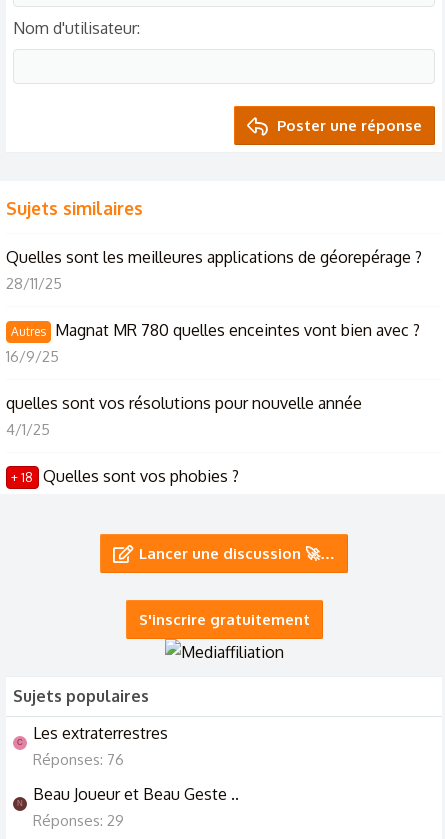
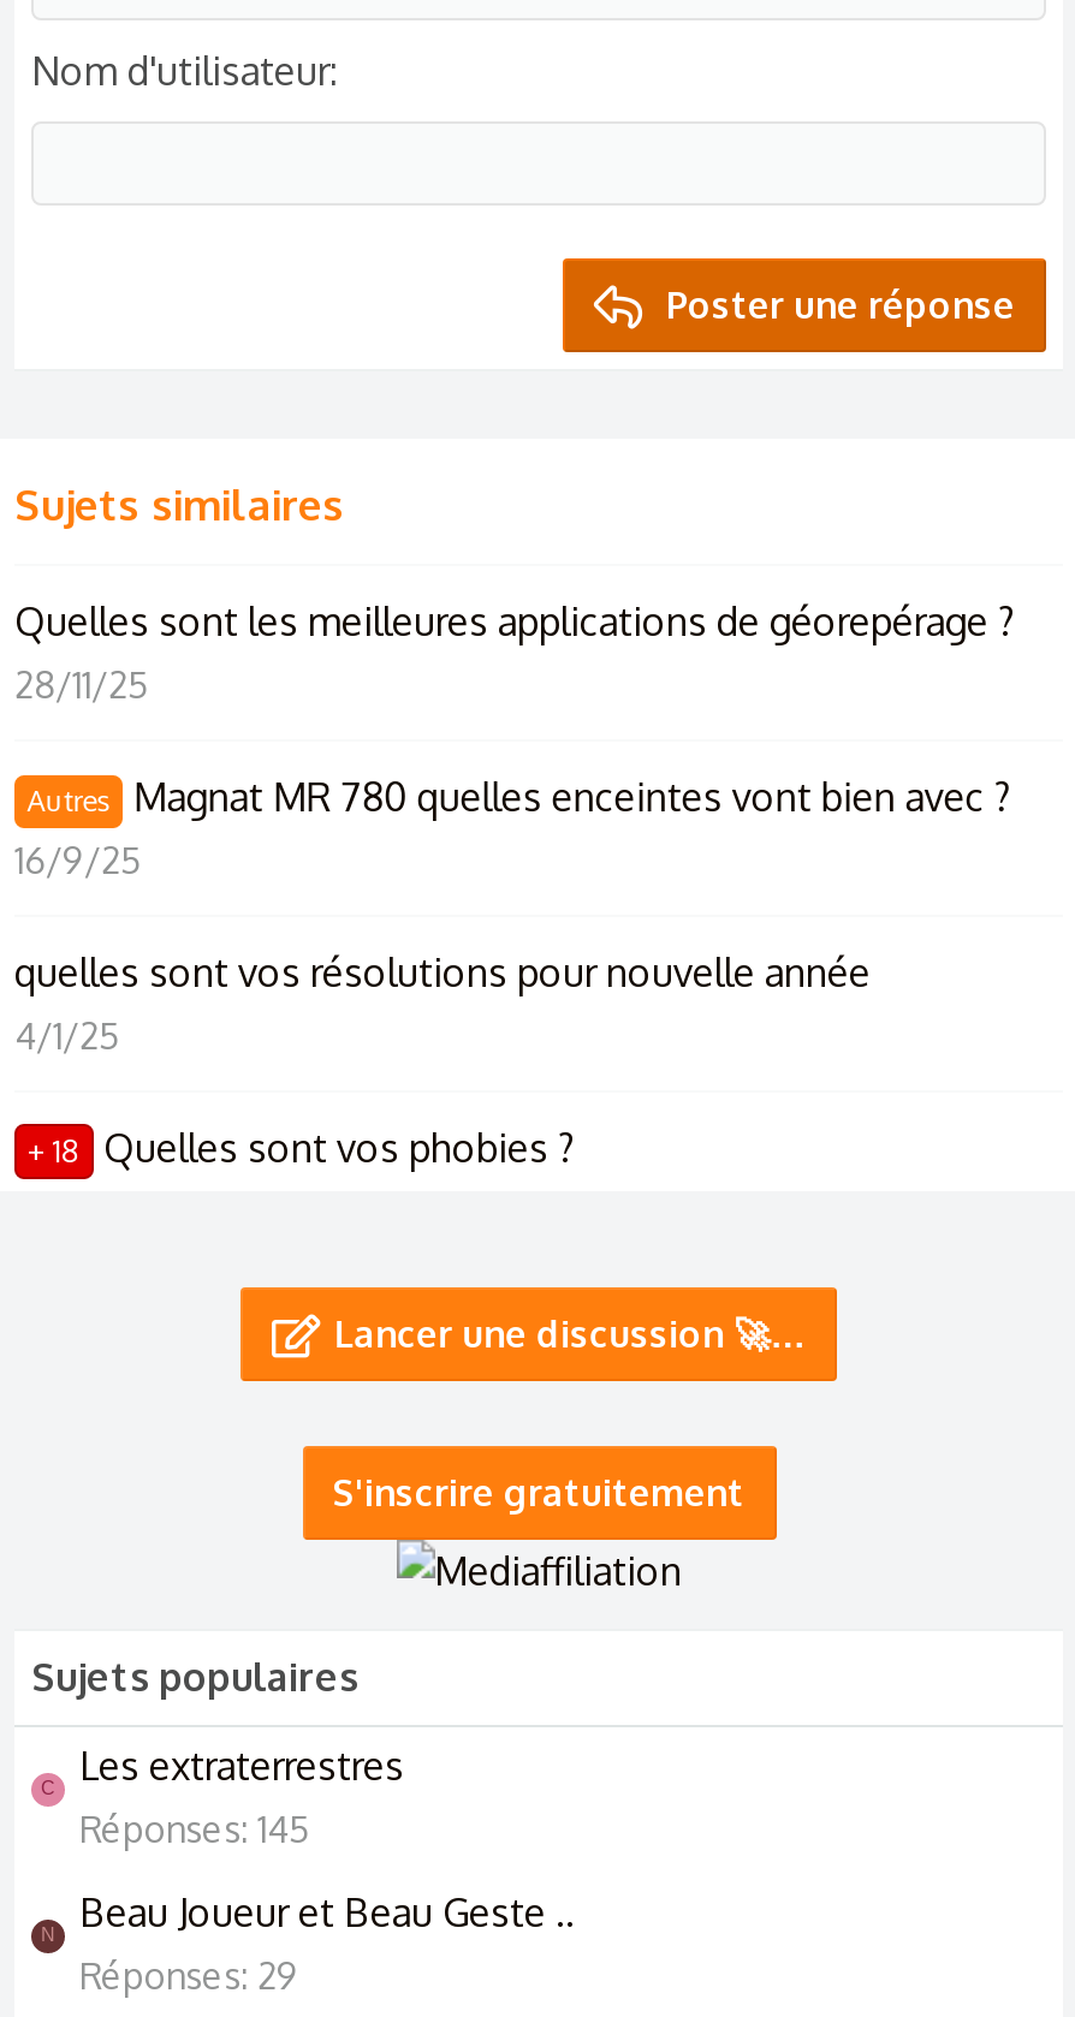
- Réponses: 76
+ Réponses: 145
